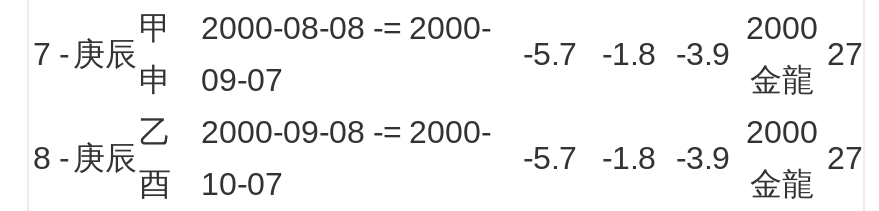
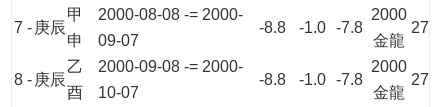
- -5.7
+ -8.8

- -1.8 -3.9
+ -1.0 -7.8

- -5.7
+ -8.8

- -1.8 -3.9
+ -1.0 -7.8
